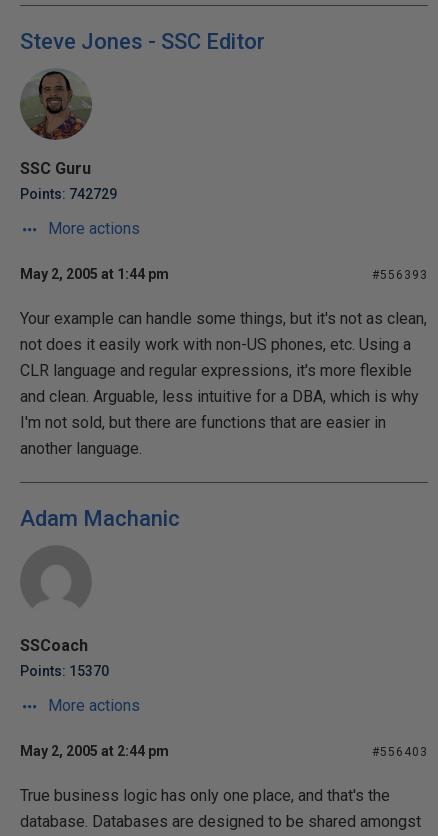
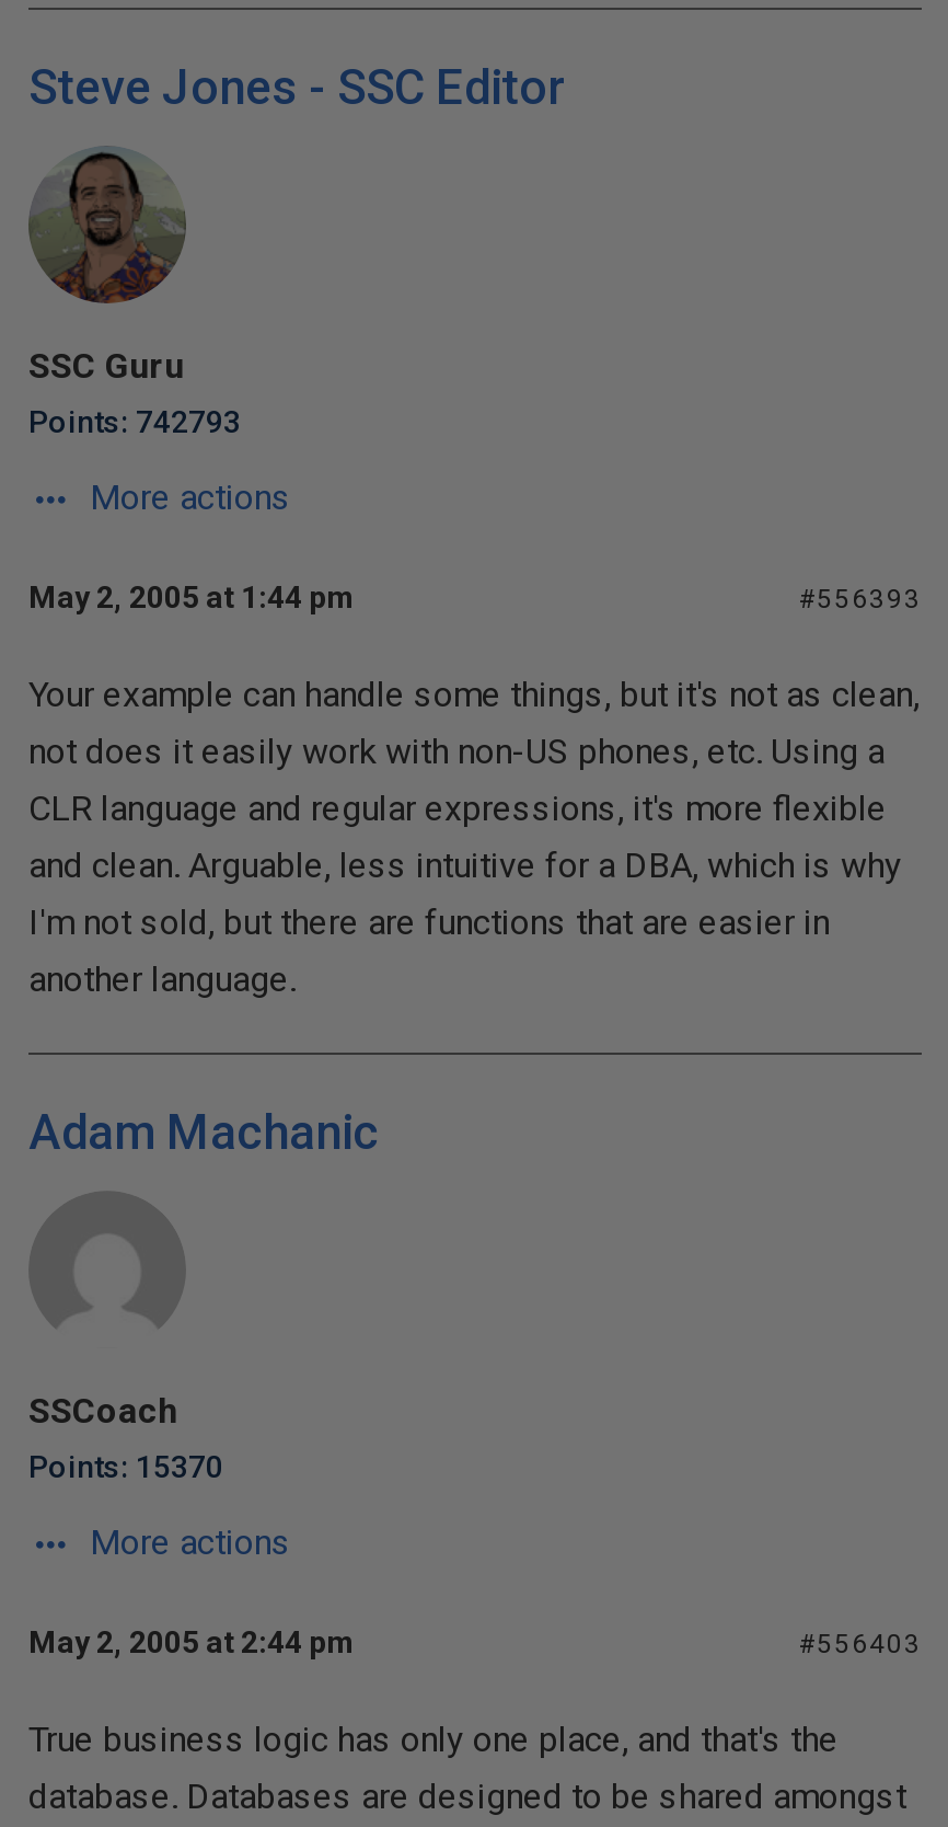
- Points: 742729
+ Points: 742793
